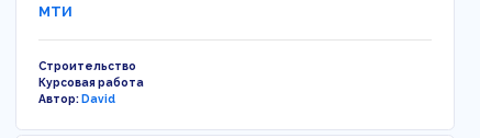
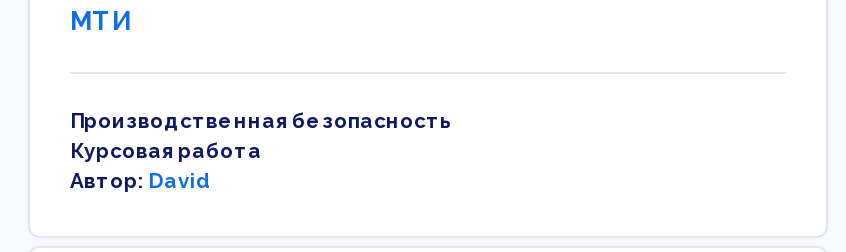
- Строительство
+ Производственная безопасность
